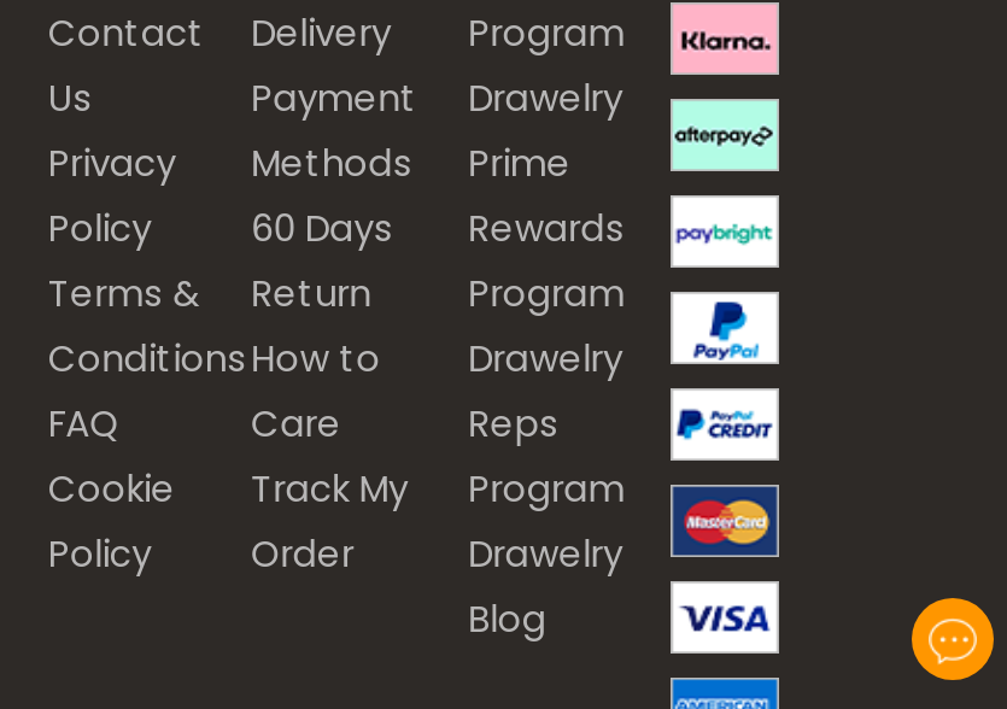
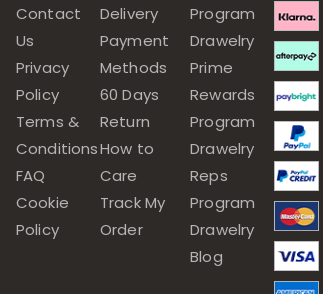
- [image]
